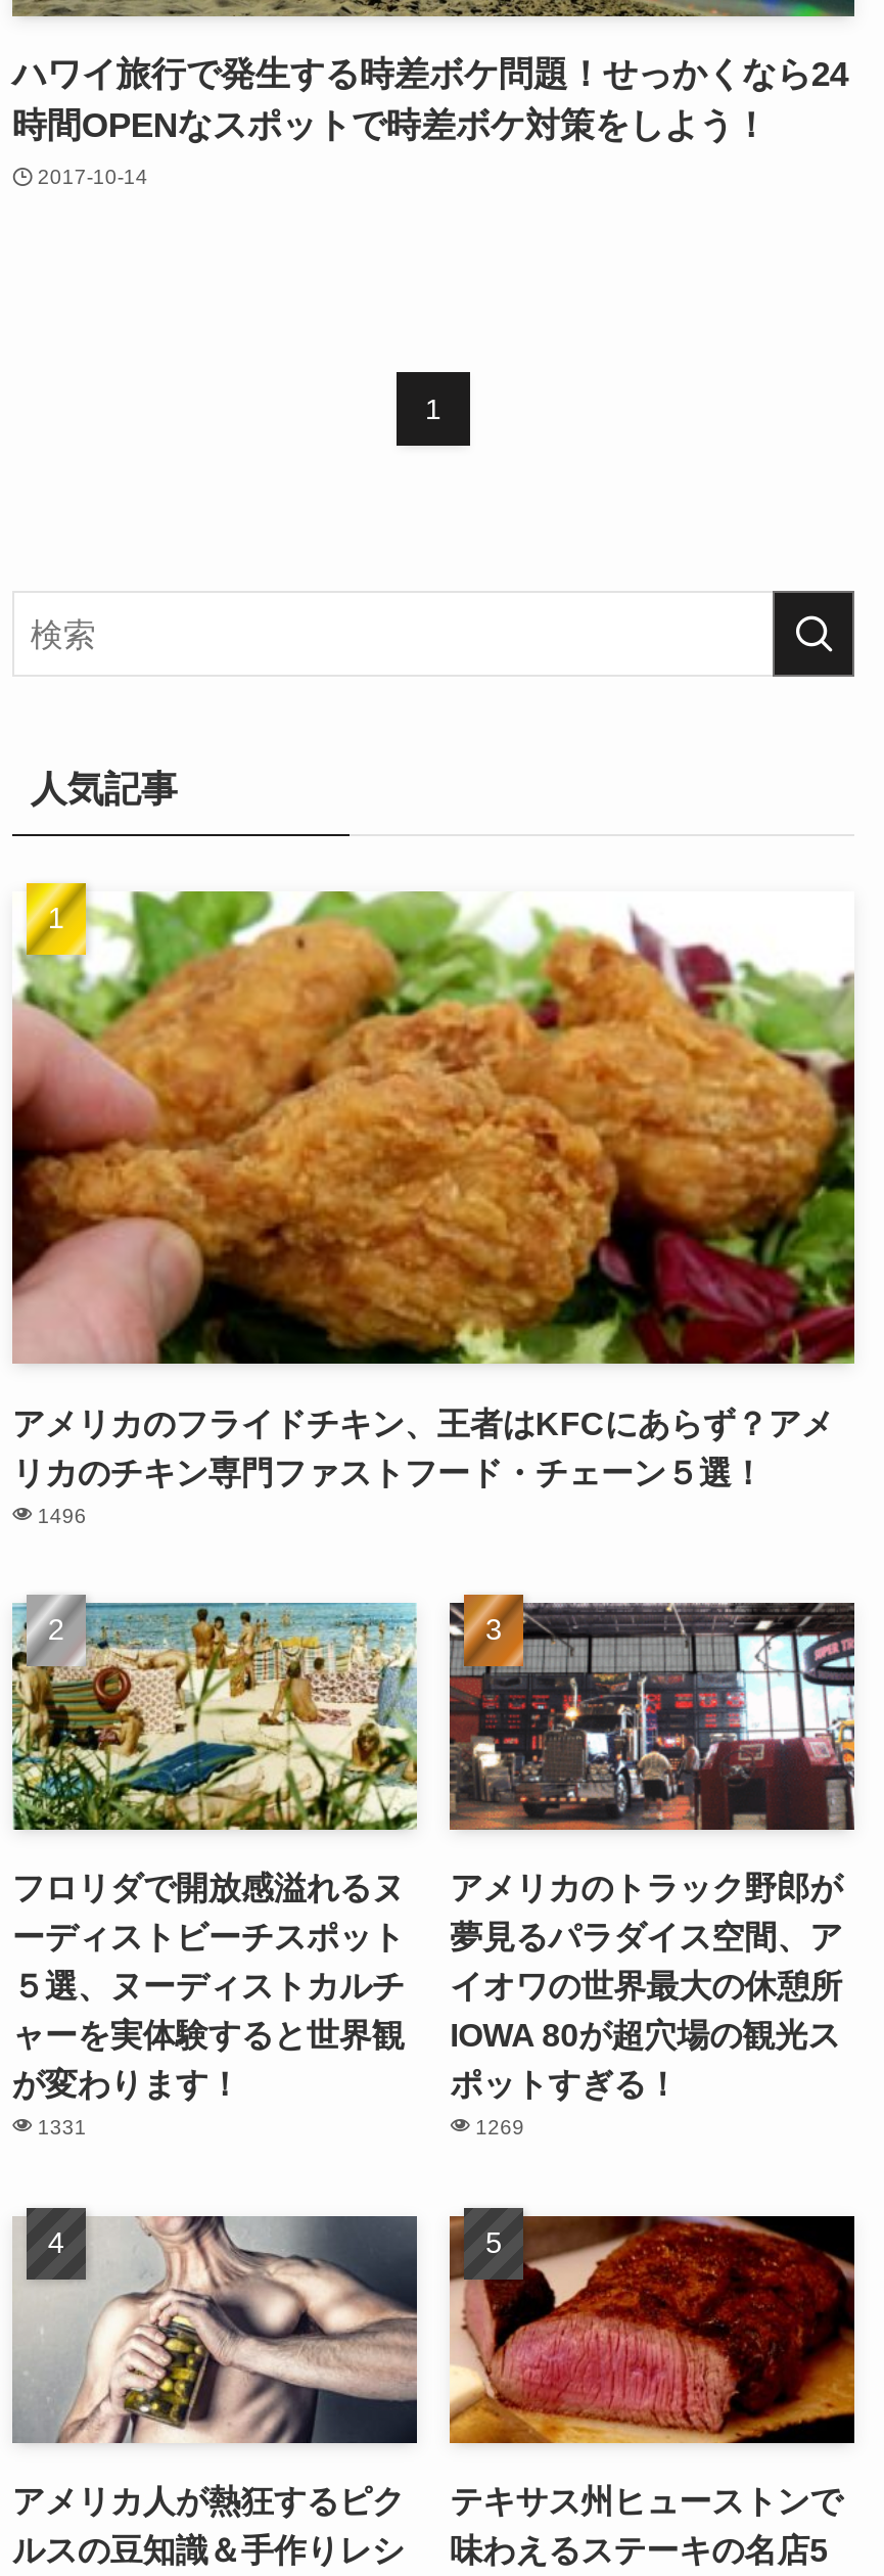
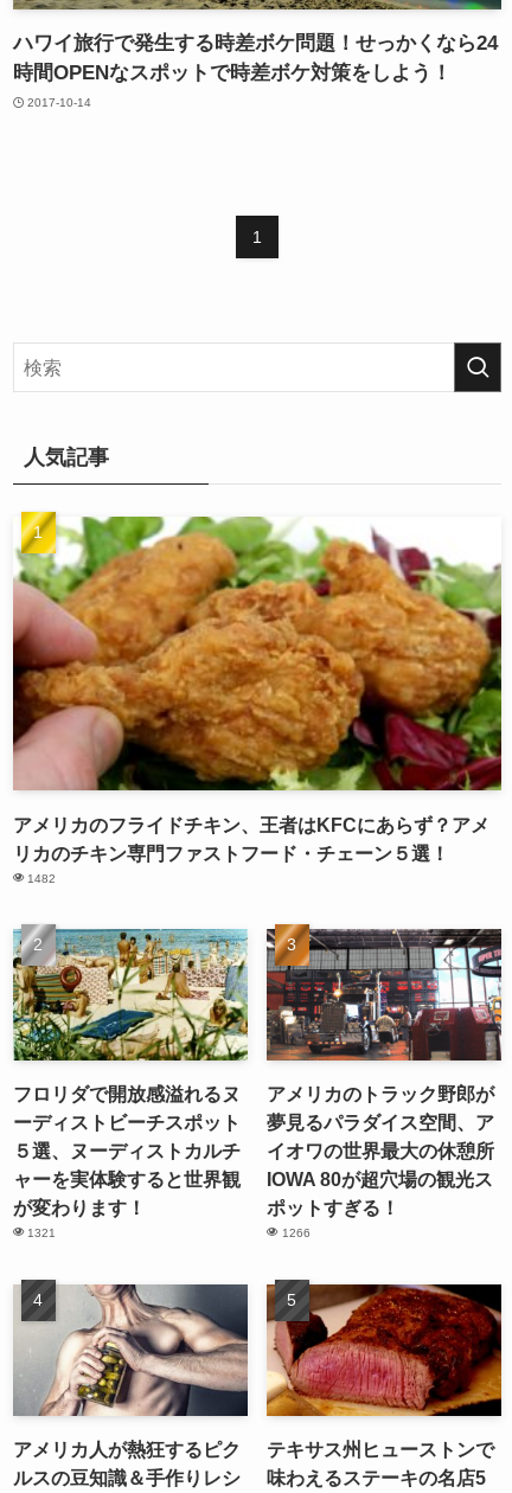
- 1496
+ 1482

- 1331
+ 1321

- 1269
+ 1266
